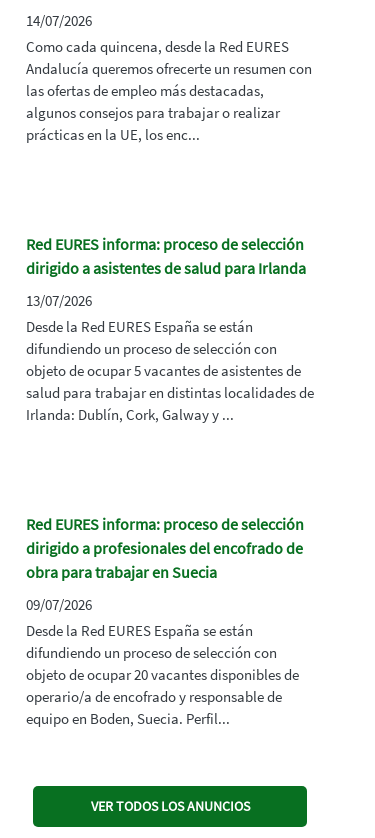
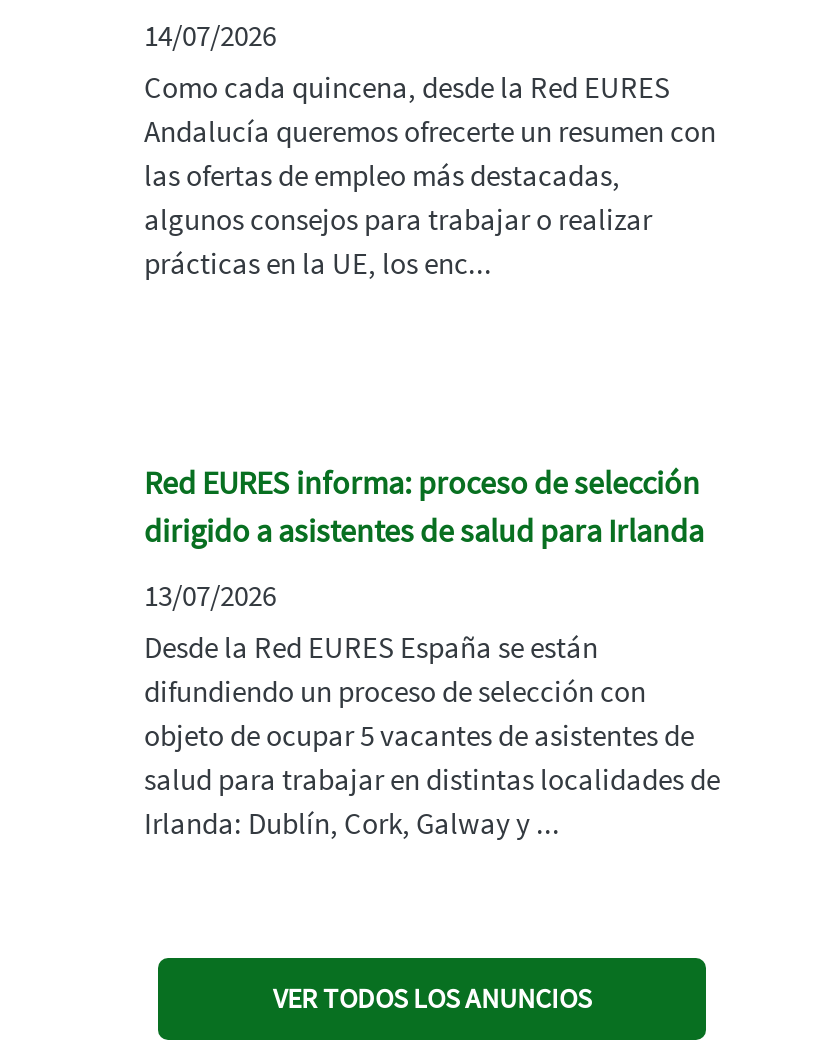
- Red EURES informa: proceso de selección
- dirigido a profesionales del encofrado de
- obra para trabajar en Suecia
- 09/07/2026
- Desde la Red EURES España se están
- difundiendo un proceso de selección con
- objeto de ocupar 20 vacantes disponibles de
- operario/a de encofrado y responsable de
- equipo en Boden, Suecia. Perfil...
